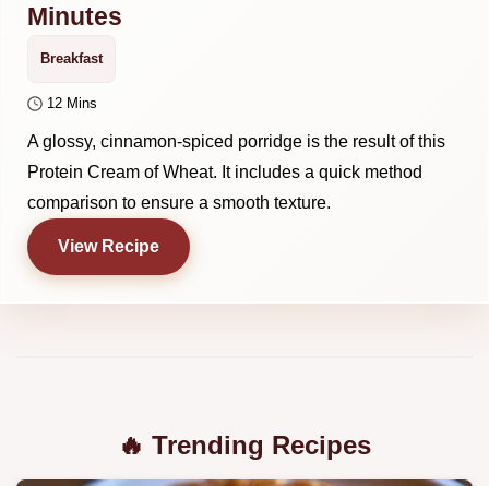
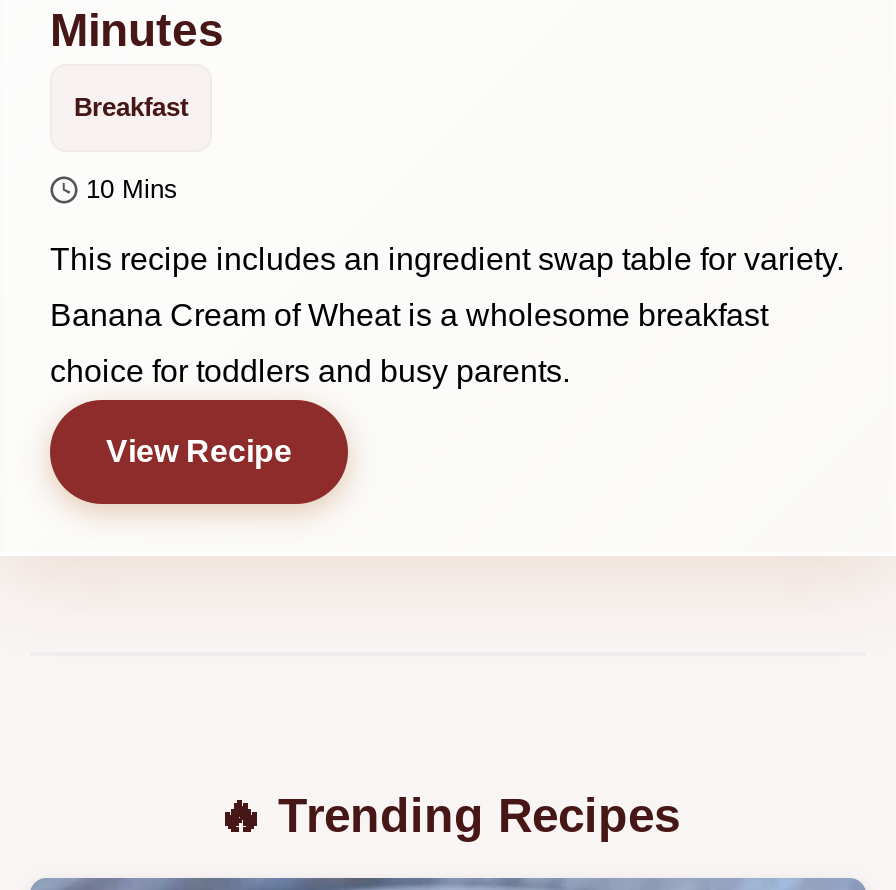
- 12 Mins
+ 10 Mins

- A glossy, cinnamon-spiced porridge is the result of this
+ This recipe includes an ingredient swap table for variety.

- Protein Cream of Wheat. It includes a quick method
+ Banana Cream of Wheat is a wholesome breakfast

- comparison to ensure a smooth texture.
+ choice for toddlers and busy parents.
